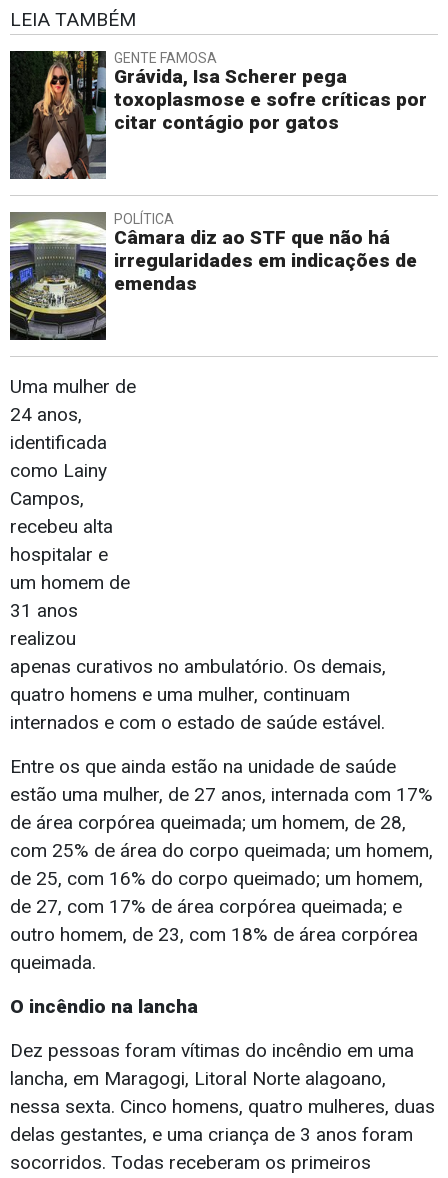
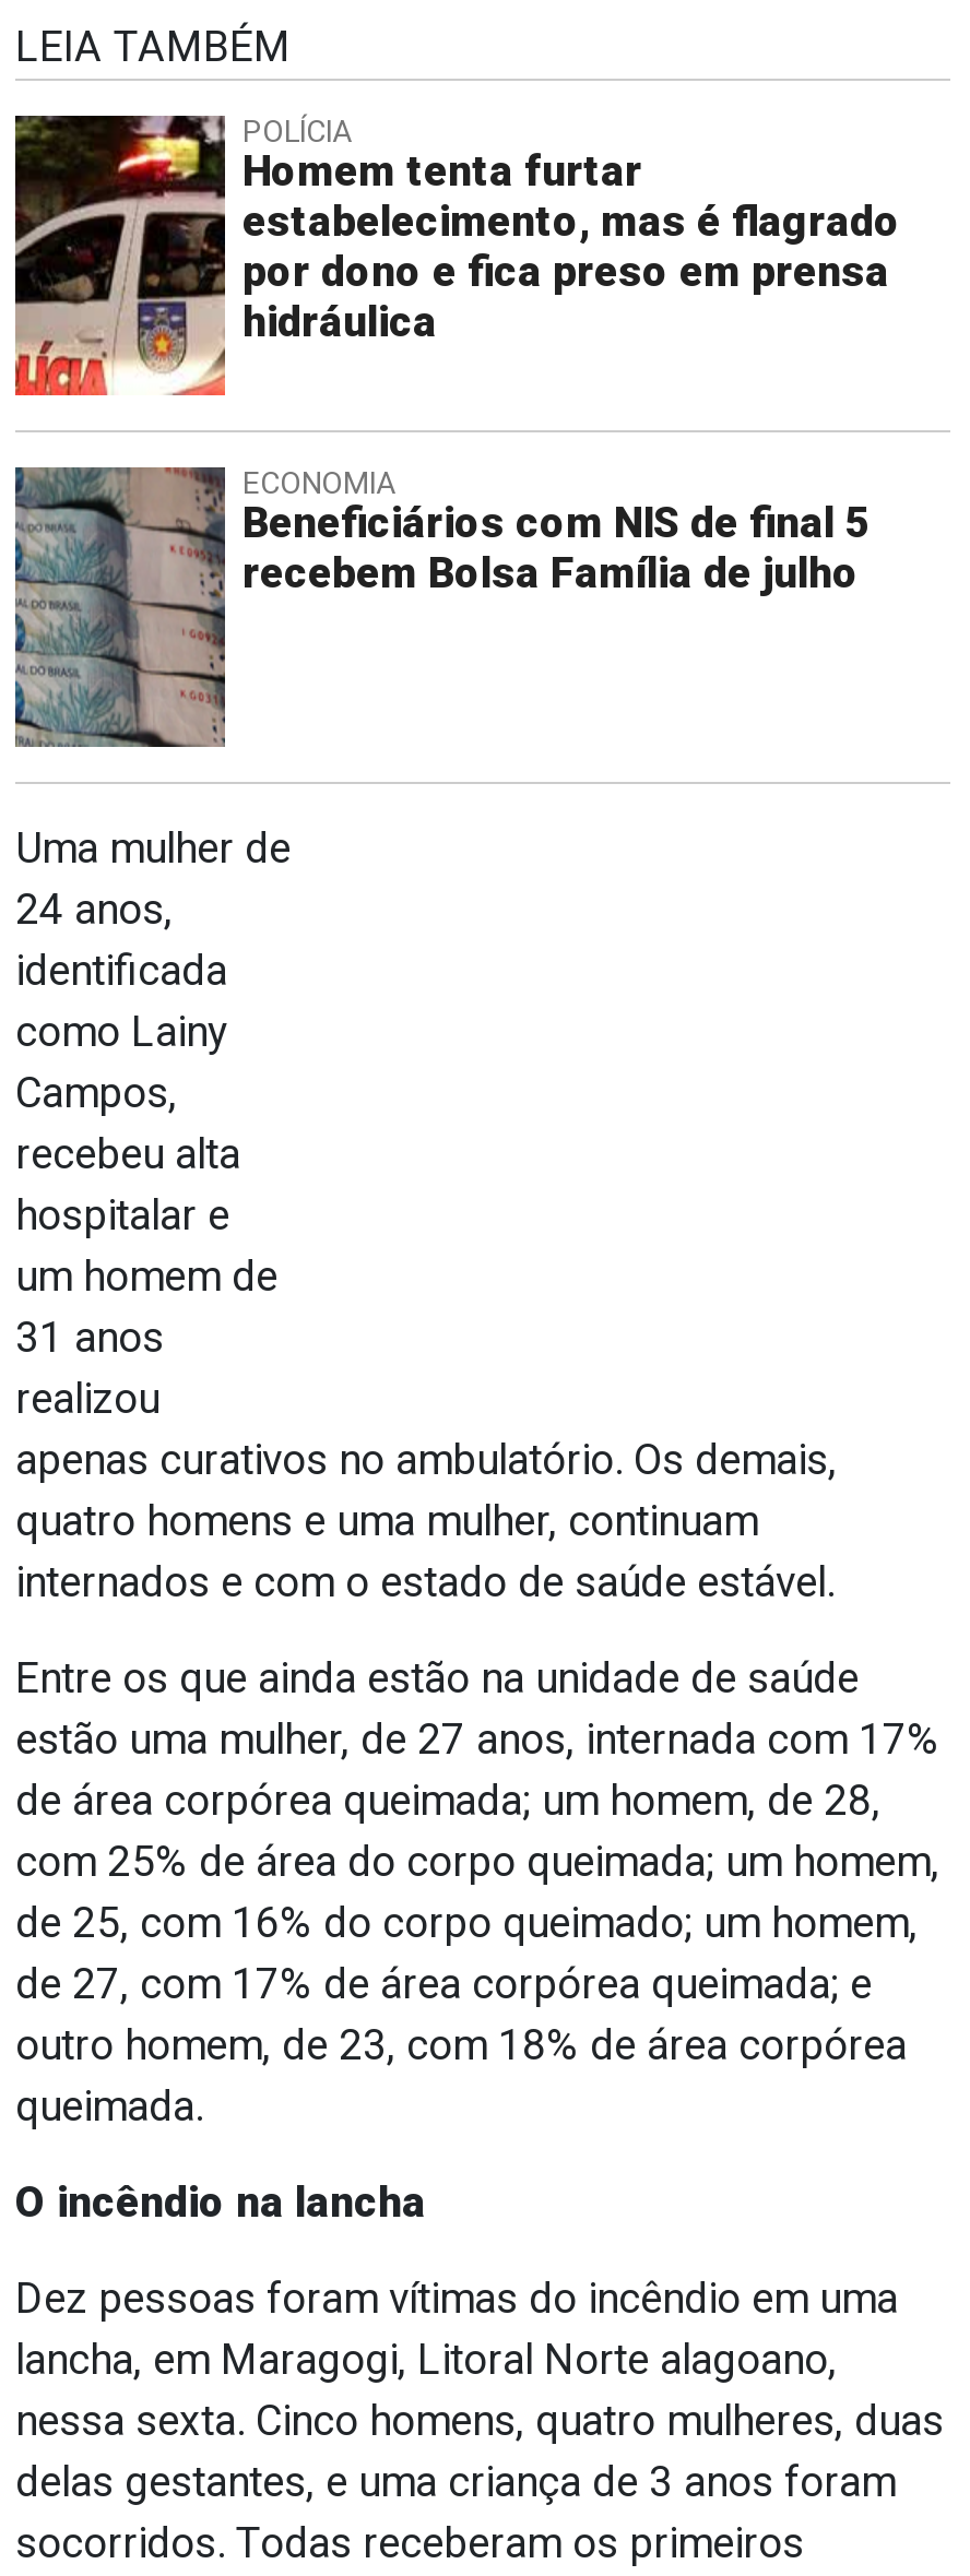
- [image]
- GENTE FAMOSA
- Grávida, Isa Scherer pega
- toxoplasmose e sofre críticas por
- citar contágio por gatos
+ [image]
+ POLÍCIA
+ Homem tenta furtar
+ estabelecimento, mas é flagrado
+ por dono e fica preso em prensa
+ hidráulica

- [image]
- POLÍTICA
- Câmara diz ao STF que não há
- irregularidades em indicações de
- emendas
+ [image]
+ ECONOMIA
+ Beneficiários com NIS de final 5
+ recebem Bolsa Família de julho
